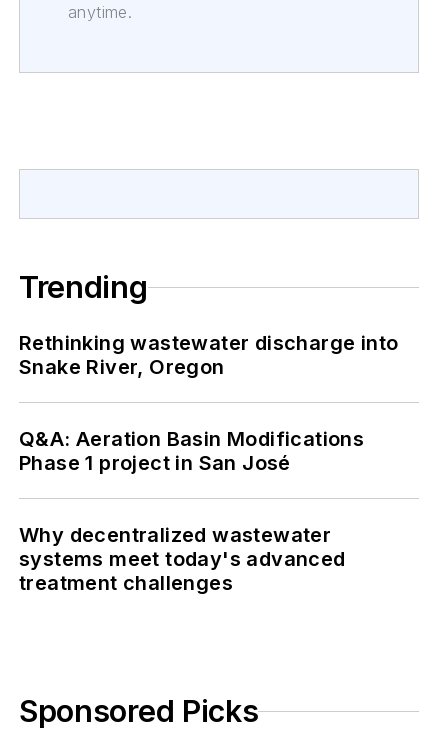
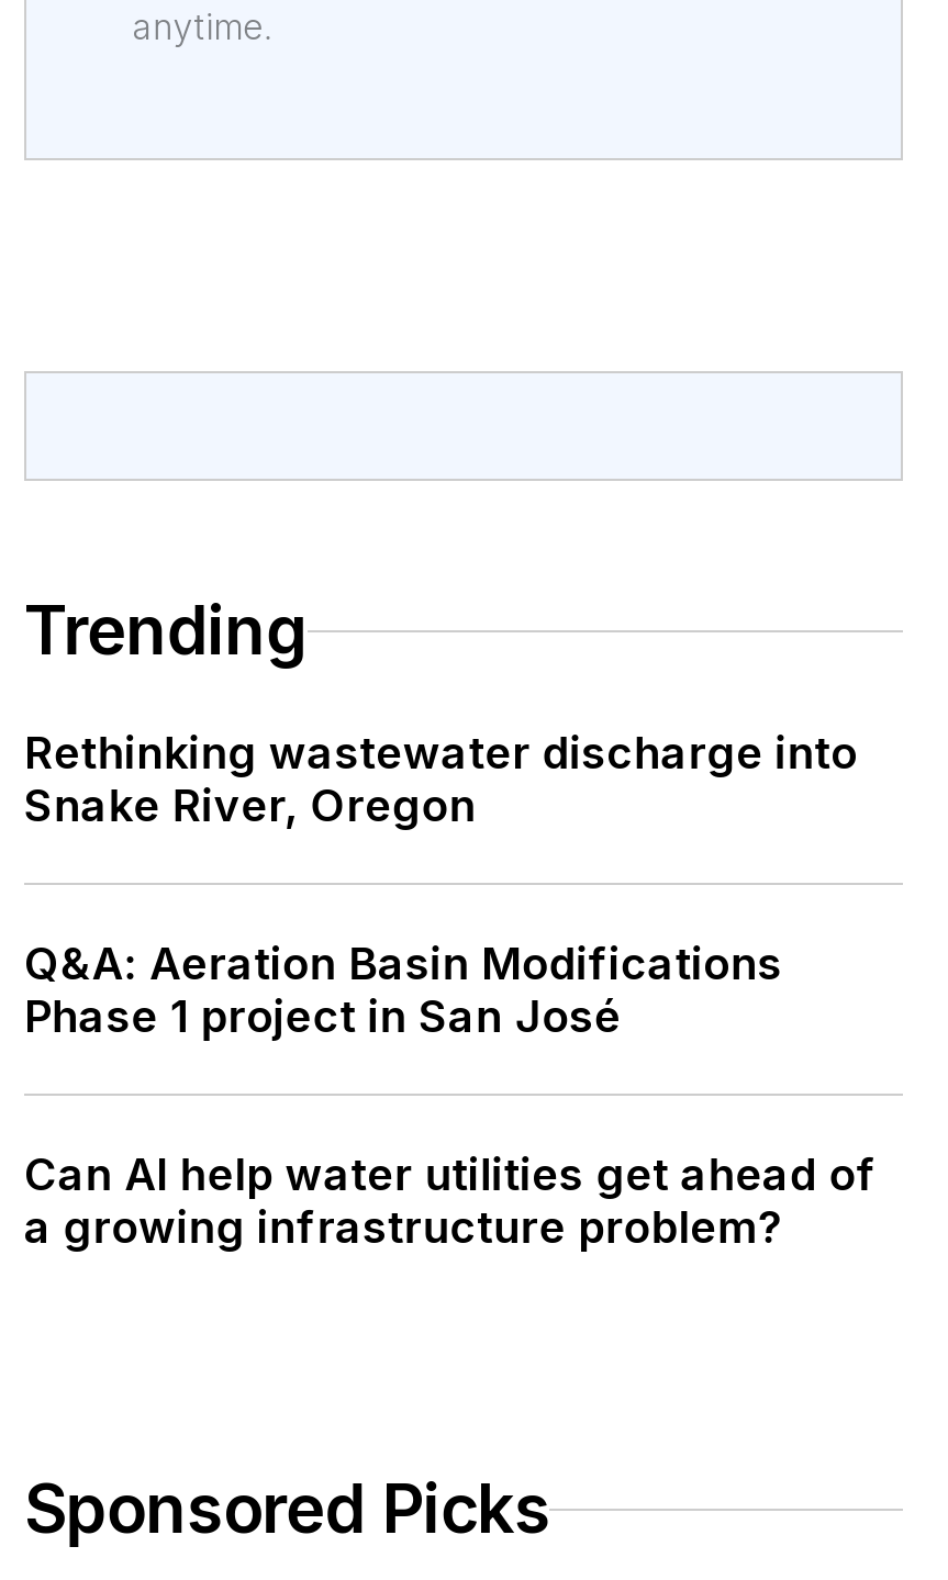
- Why decentralized wastewater
- systems meet today's advanced
- treatment challenges
+ Can AI help water utilities get ahead of
+ a growing infrastructure problem?
